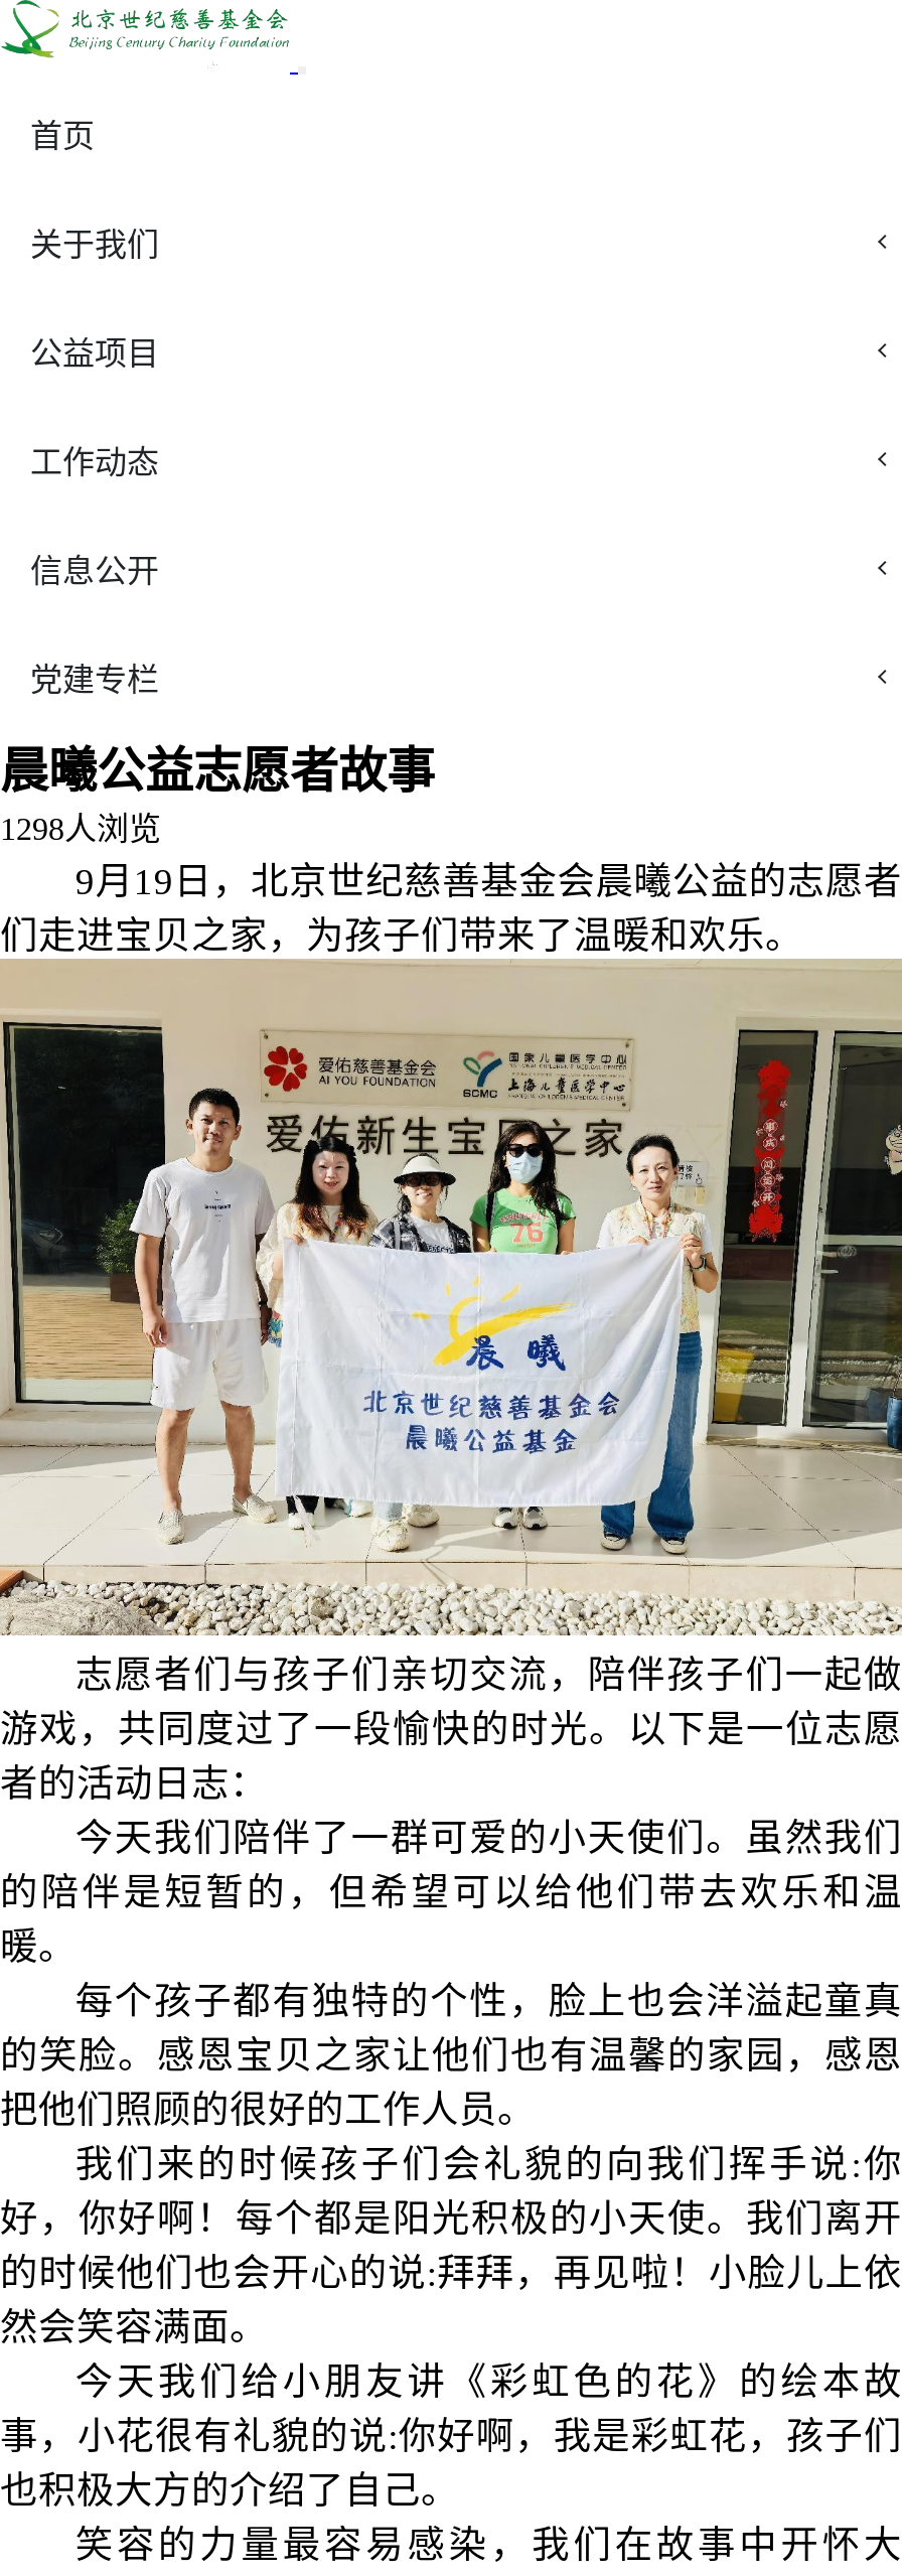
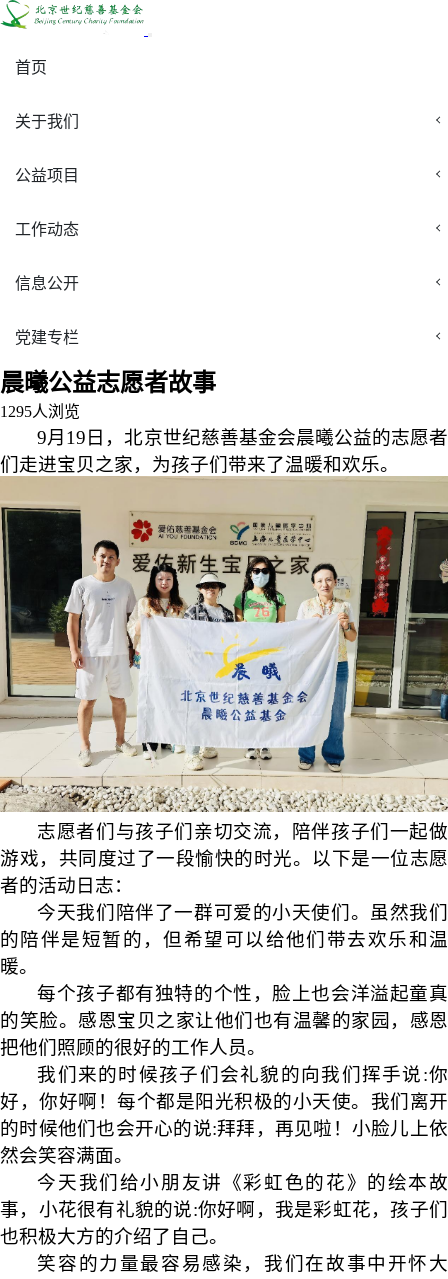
- 1298人浏览
+ 1295人浏览
